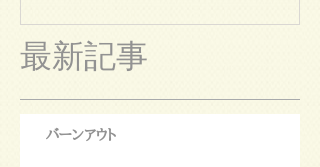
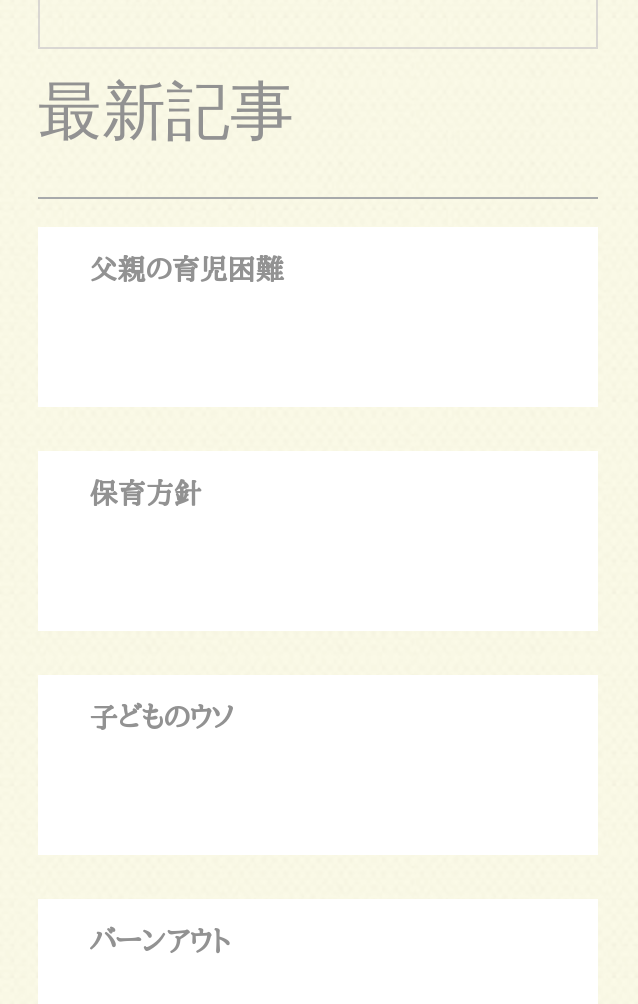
+ 父親の育児困難

+ 保育方針

+ 子どものウソ
